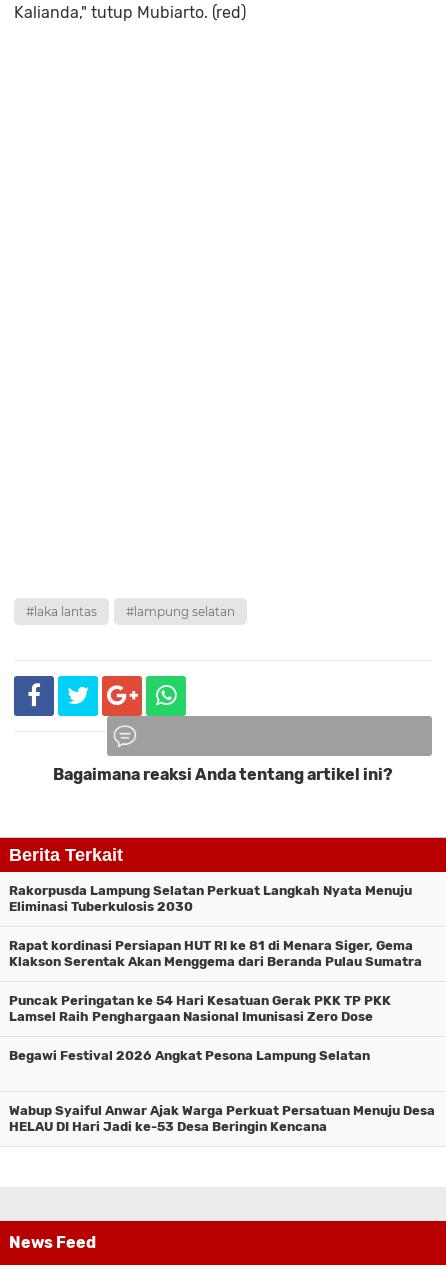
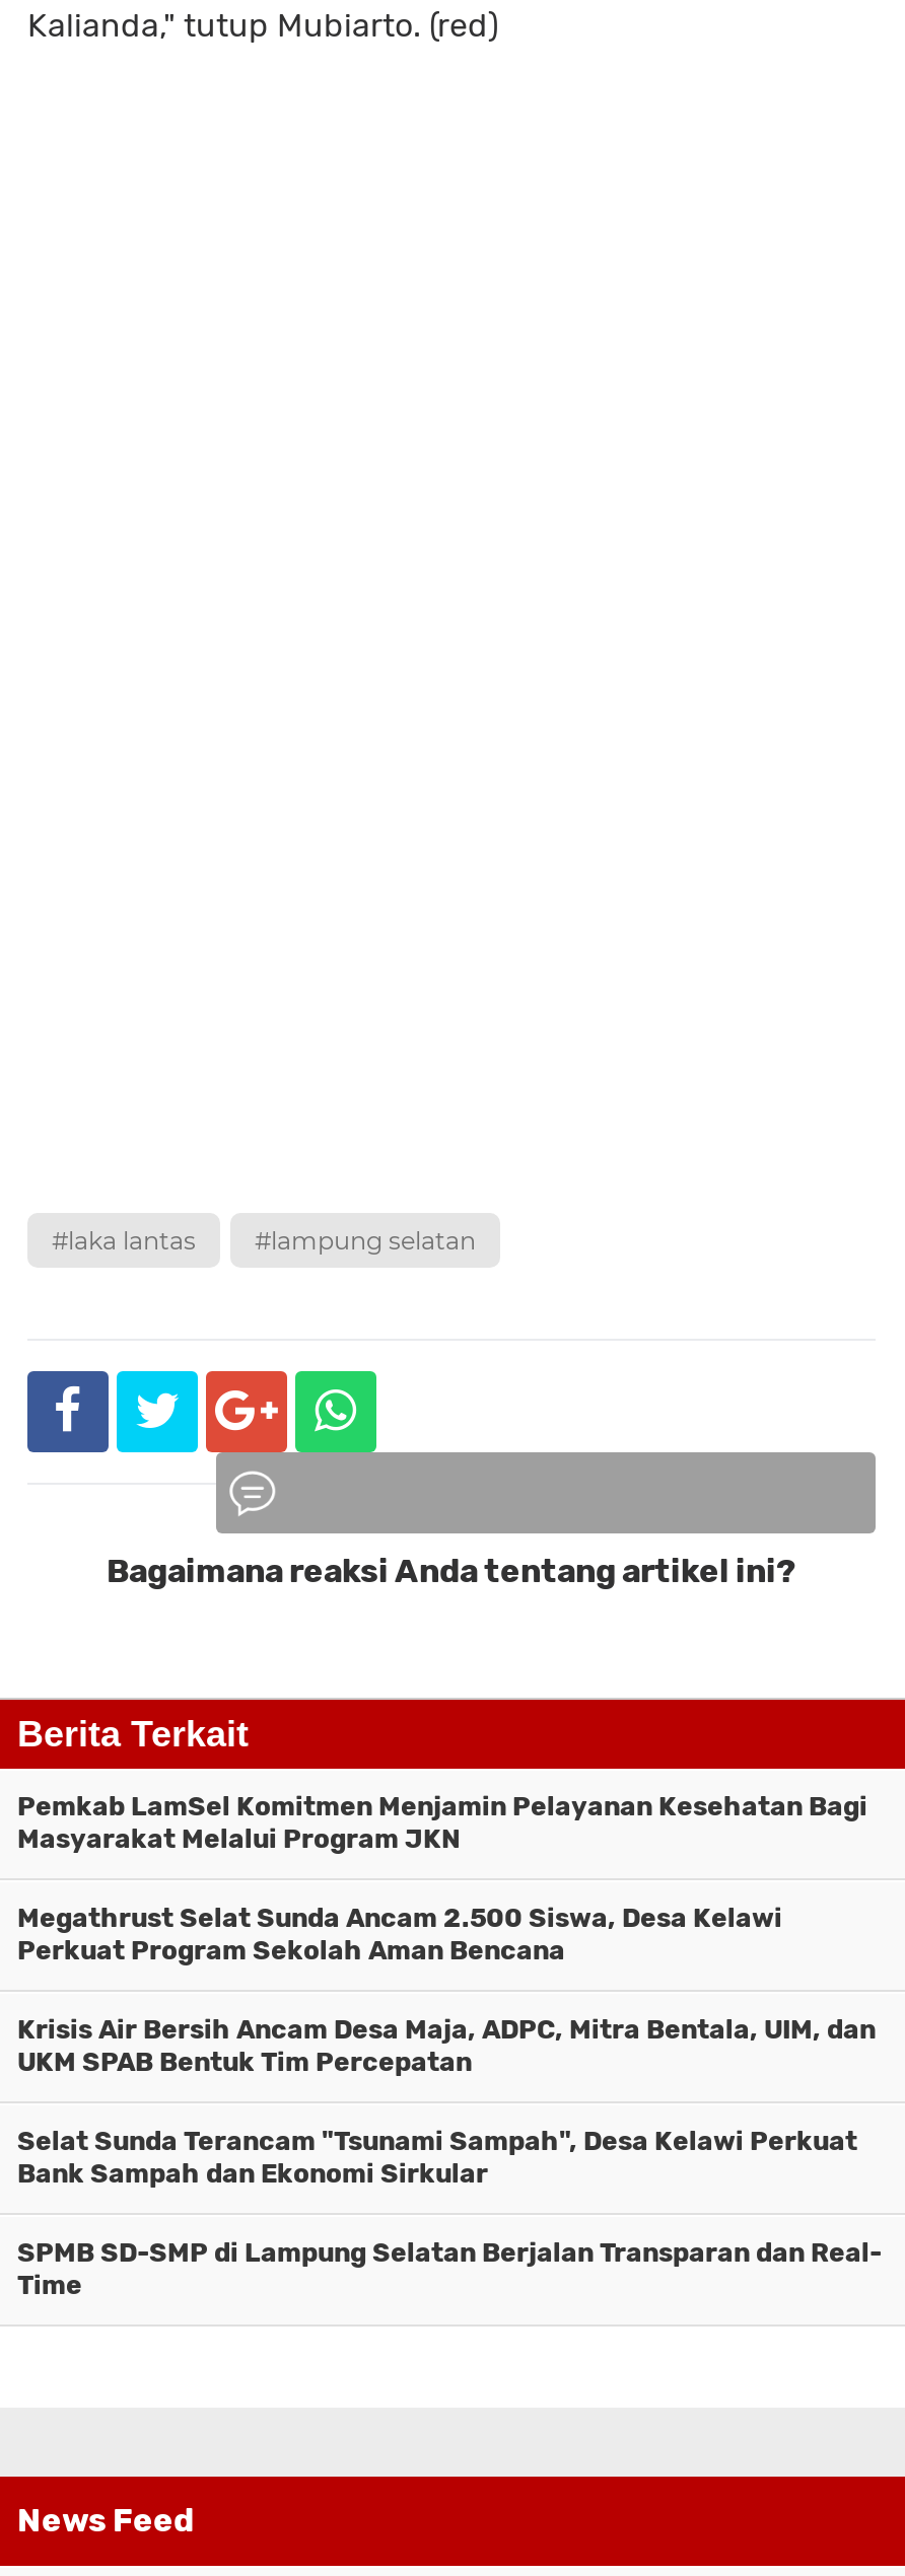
- Rakorpusda Lampung Selatan Perkuat Langkah Nyata Menuju
- Eliminasi Tuberkulosis 2030
+ Pemkab LamSel Komitmen Menjamin Pelayanan Kesehatan Bagi
+ Masyarakat Melalui Program JKN

- Rapat kordinasi Persiapan HUT RI ke 81 di Menara Siger, Gema
- Klakson Serentak Akan Menggema dari Beranda Pulau Sumatra
+ Megathrust Selat Sunda Ancam 2.500 Siswa, Desa Kelawi
+ Perkuat Program Sekolah Aman Bencana

- Puncak Peringatan ke 54 Hari Kesatuan Gerak PKK TP PKK
- Lamsel Raih Penghargaan Nasional Imunisasi Zero Dose
+ Krisis Air Bersih Ancam Desa Maja, ADPC, Mitra Bentala, UIM, dan
+ UKM SPAB Bentuk Tim Percepatan

- Begawi Festival 2026 Angkat Pesona Lampung Selatan
+ Selat Sunda Terancam "Tsunami Sampah", Desa Kelawi Perkuat
+ Bank Sampah dan Ekonomi Sirkular

- Wabup Syaiful Anwar Ajak Warga Perkuat Persatuan Menuju Desa
- HELAU DI Hari Jadi ke-53 Desa Beringin Kencana
+ SPMB SD-SMP di Lampung Selatan Berjalan Transparan dan Real-
+ Time
